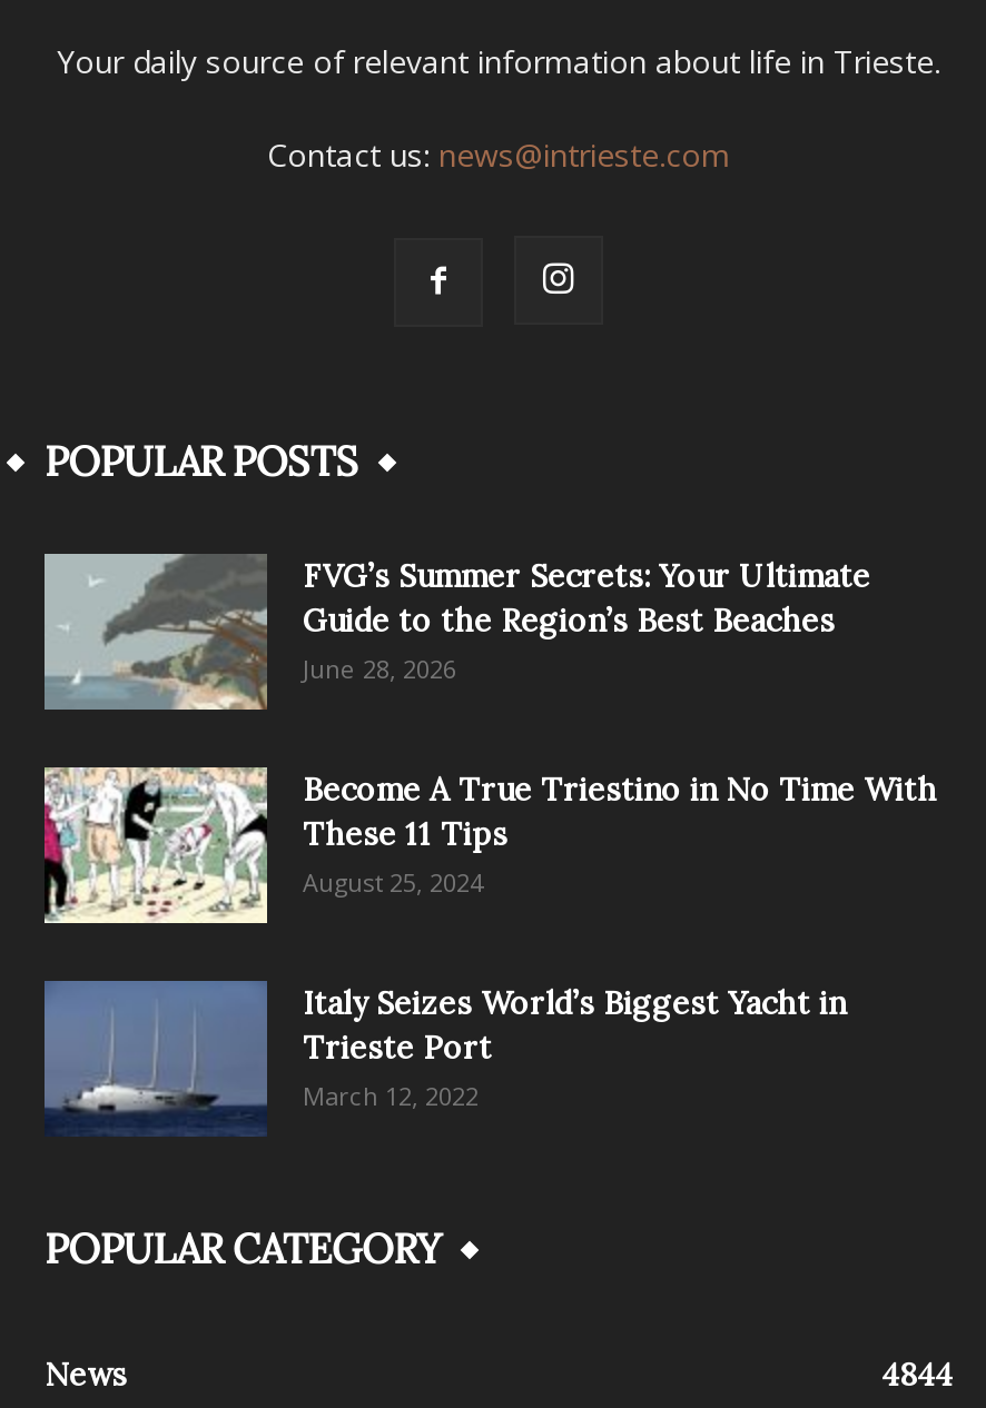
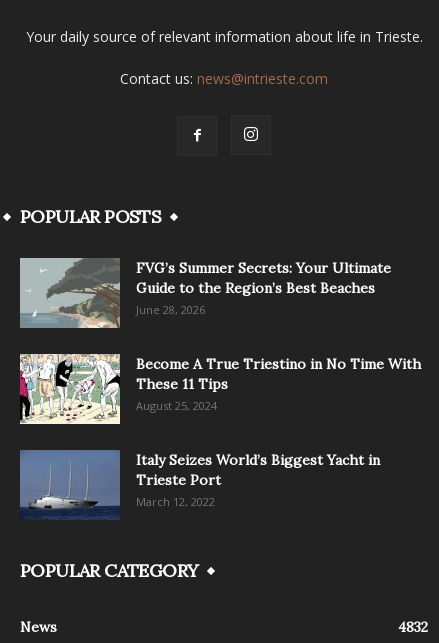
- 4844
+ 4832
